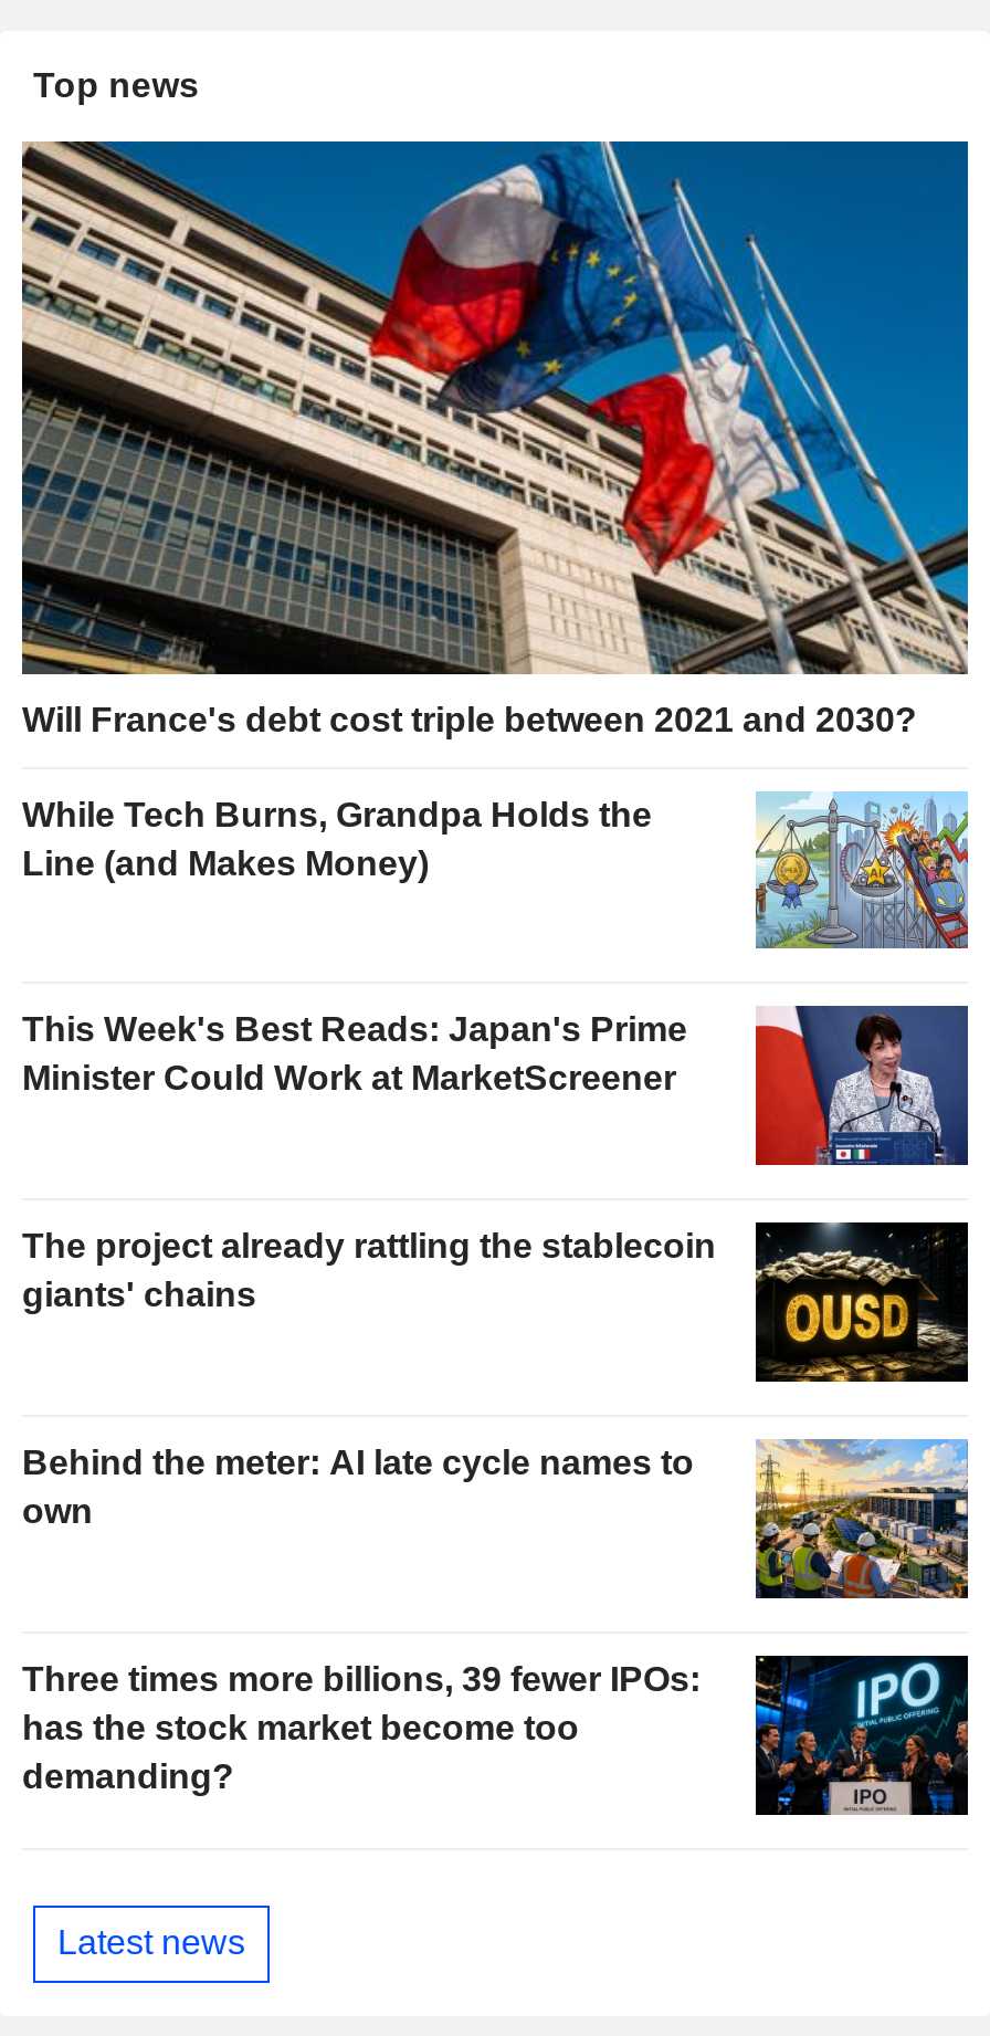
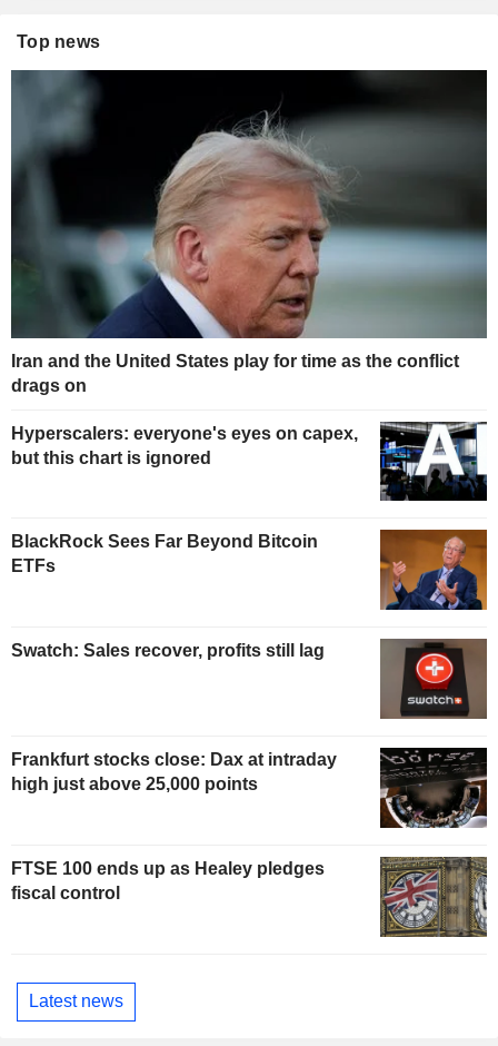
- [image]
- Will France's debt cost triple between 2021 and 2030?
+ [image]
+ Iran and the United States play for time as the conflict
+ drags on

- While Tech Burns, Grandpa Holds the
- Line (and Makes Money)
+ Hyperscalers: everyone's eyes on capex,
+ but this chart is ignored

- [image]
+ [image]

- This Week's Best Reads: Japan's Prime
- Minister Could Work at MarketScreener
+ BlackRock Sees Far Beyond Bitcoin
+ ETFs

- [image]
+ [image]

- The project already rattling the stablecoin
- giants' chains
+ Swatch: Sales recover, profits still lag

- [image]
+ [image]

- [image]
- Behind the meter: AI late cycle names to
- own
+ [image]
+ Frankfurt stocks close: Dax at intraday
+ high just above 25,000 points

- Three times more billions, 39 fewer IPOs:
- has the stock market become too
- demanding?
+ FTSE 100 ends up as Healey pledges
+ fiscal control

- [image]
+ [image]
